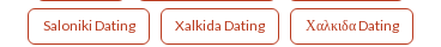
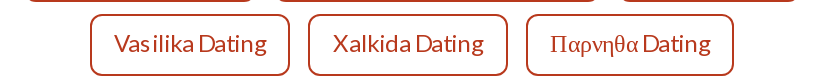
- Saloniki Dating
+ Vasilika Dating

- Χαλκιδα Dating
+ Παρνηθα Dating
